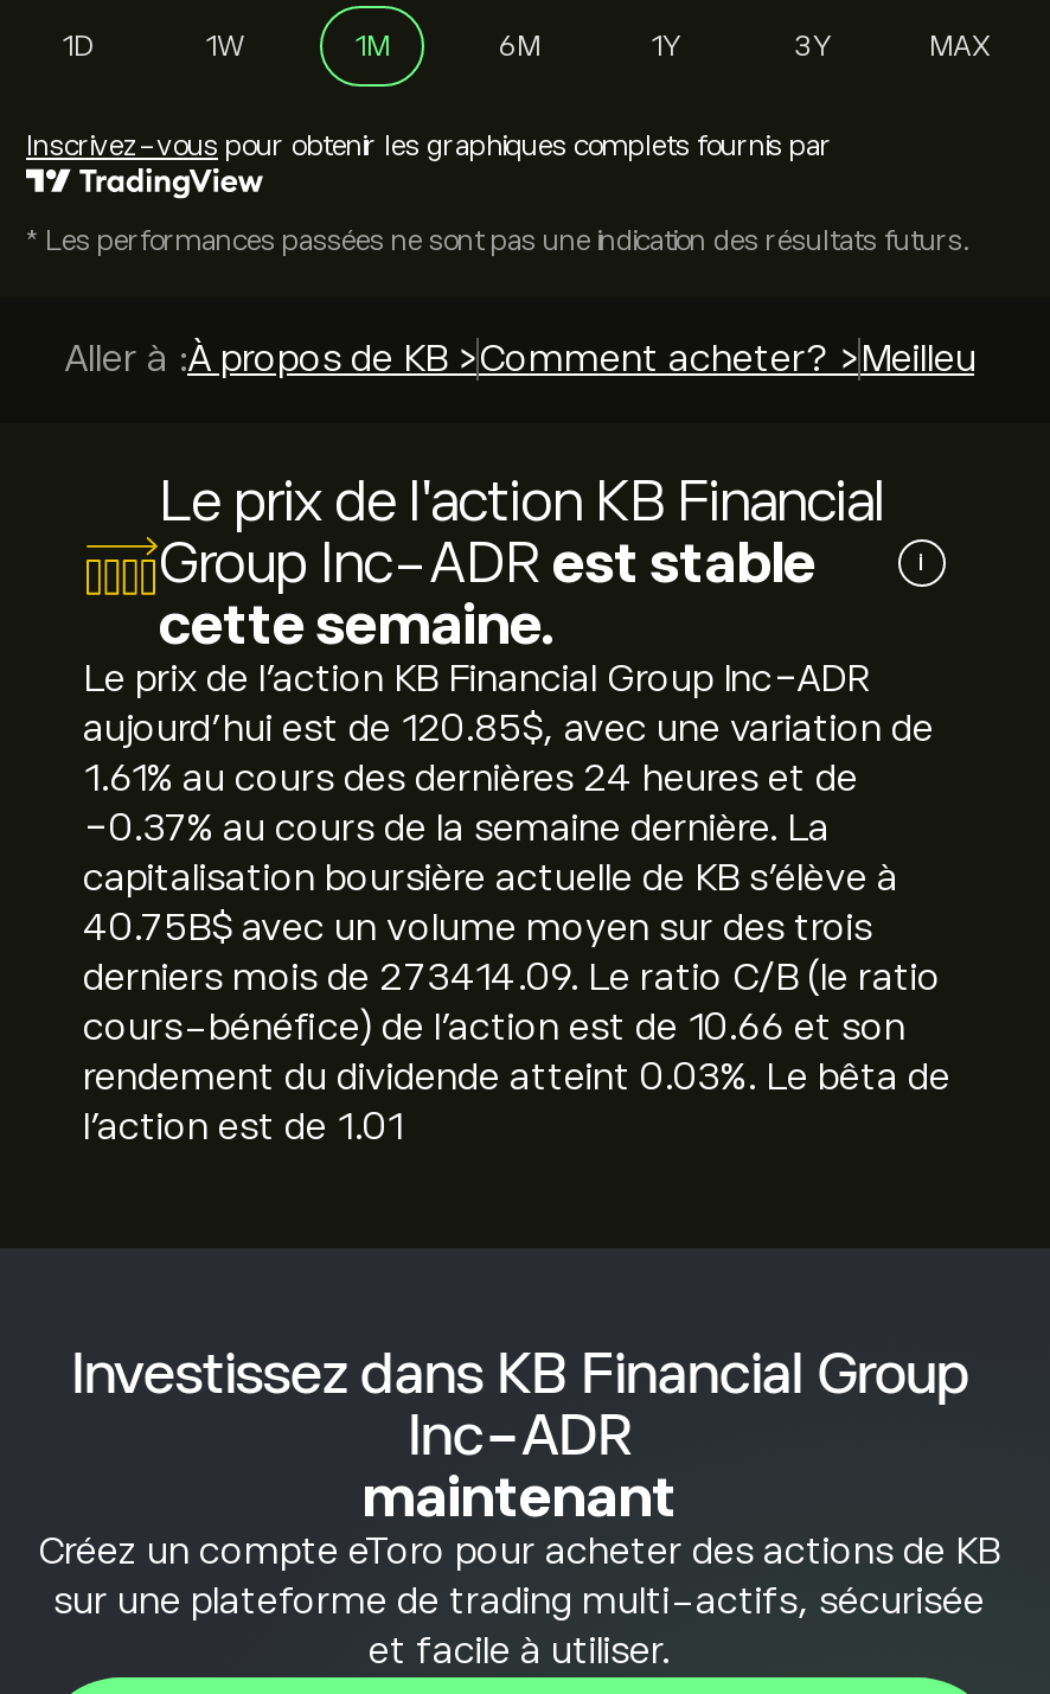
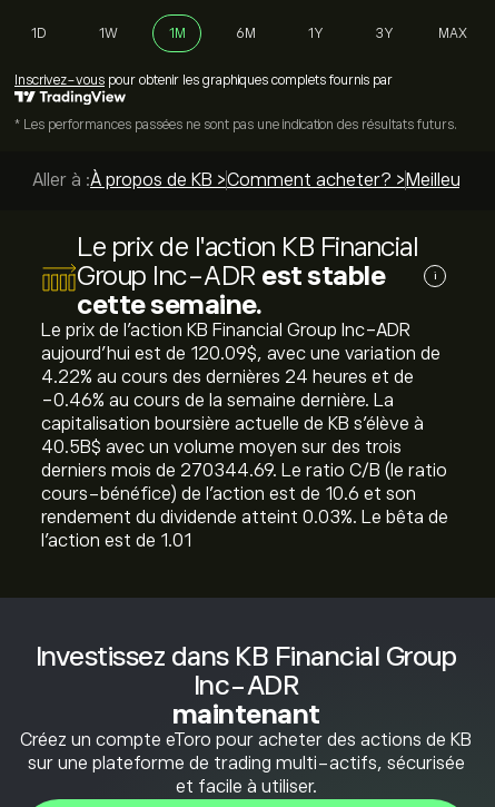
- aujourd'hui est de 120.85$, avec une variation de
+ aujourd'hui est de 120.09$, avec une variation de

- 1.61% au cours des dernières 24 heures et de
+ 4.22% au cours des dernières 24 heures et de

- -0.37% au cours de la semaine dernière. La
+ -0.46% au cours de la semaine dernière. La

- 40.75B$ avec un volume moyen sur des trois
+ 40.5B$ avec un volume moyen sur des trois

- derniers mois de 273414.09. Le ratio C/B (le ratio
+ derniers mois de 270344.69. Le ratio C/B (le ratio

- cours-bénéfice) de l'action est de 10.66 et son
+ cours-bénéfice) de l'action est de 10.6 et son
